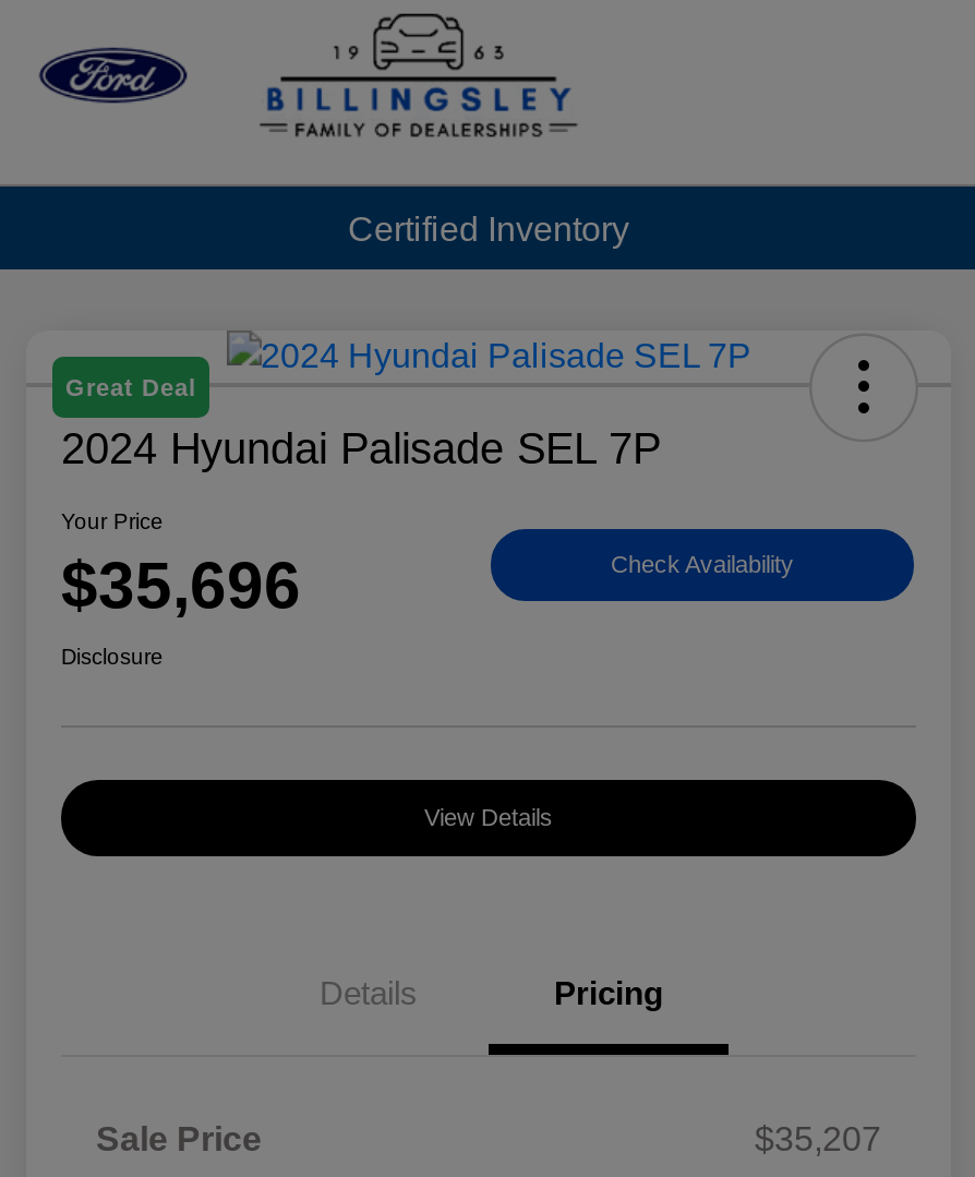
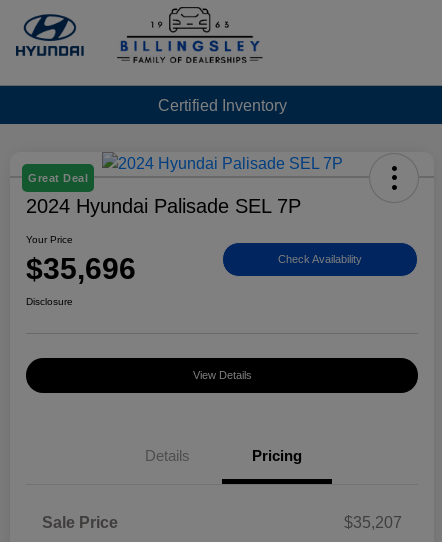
- [image]
+ [image]
